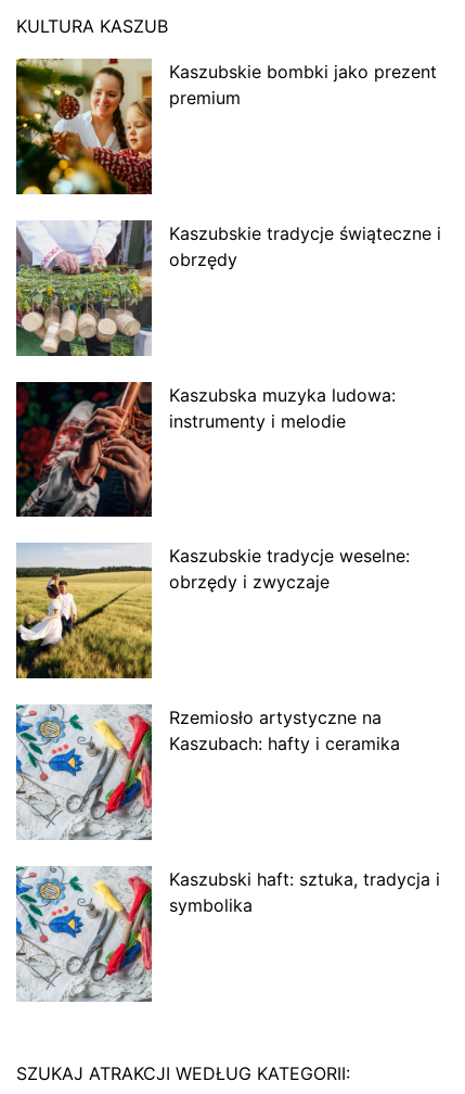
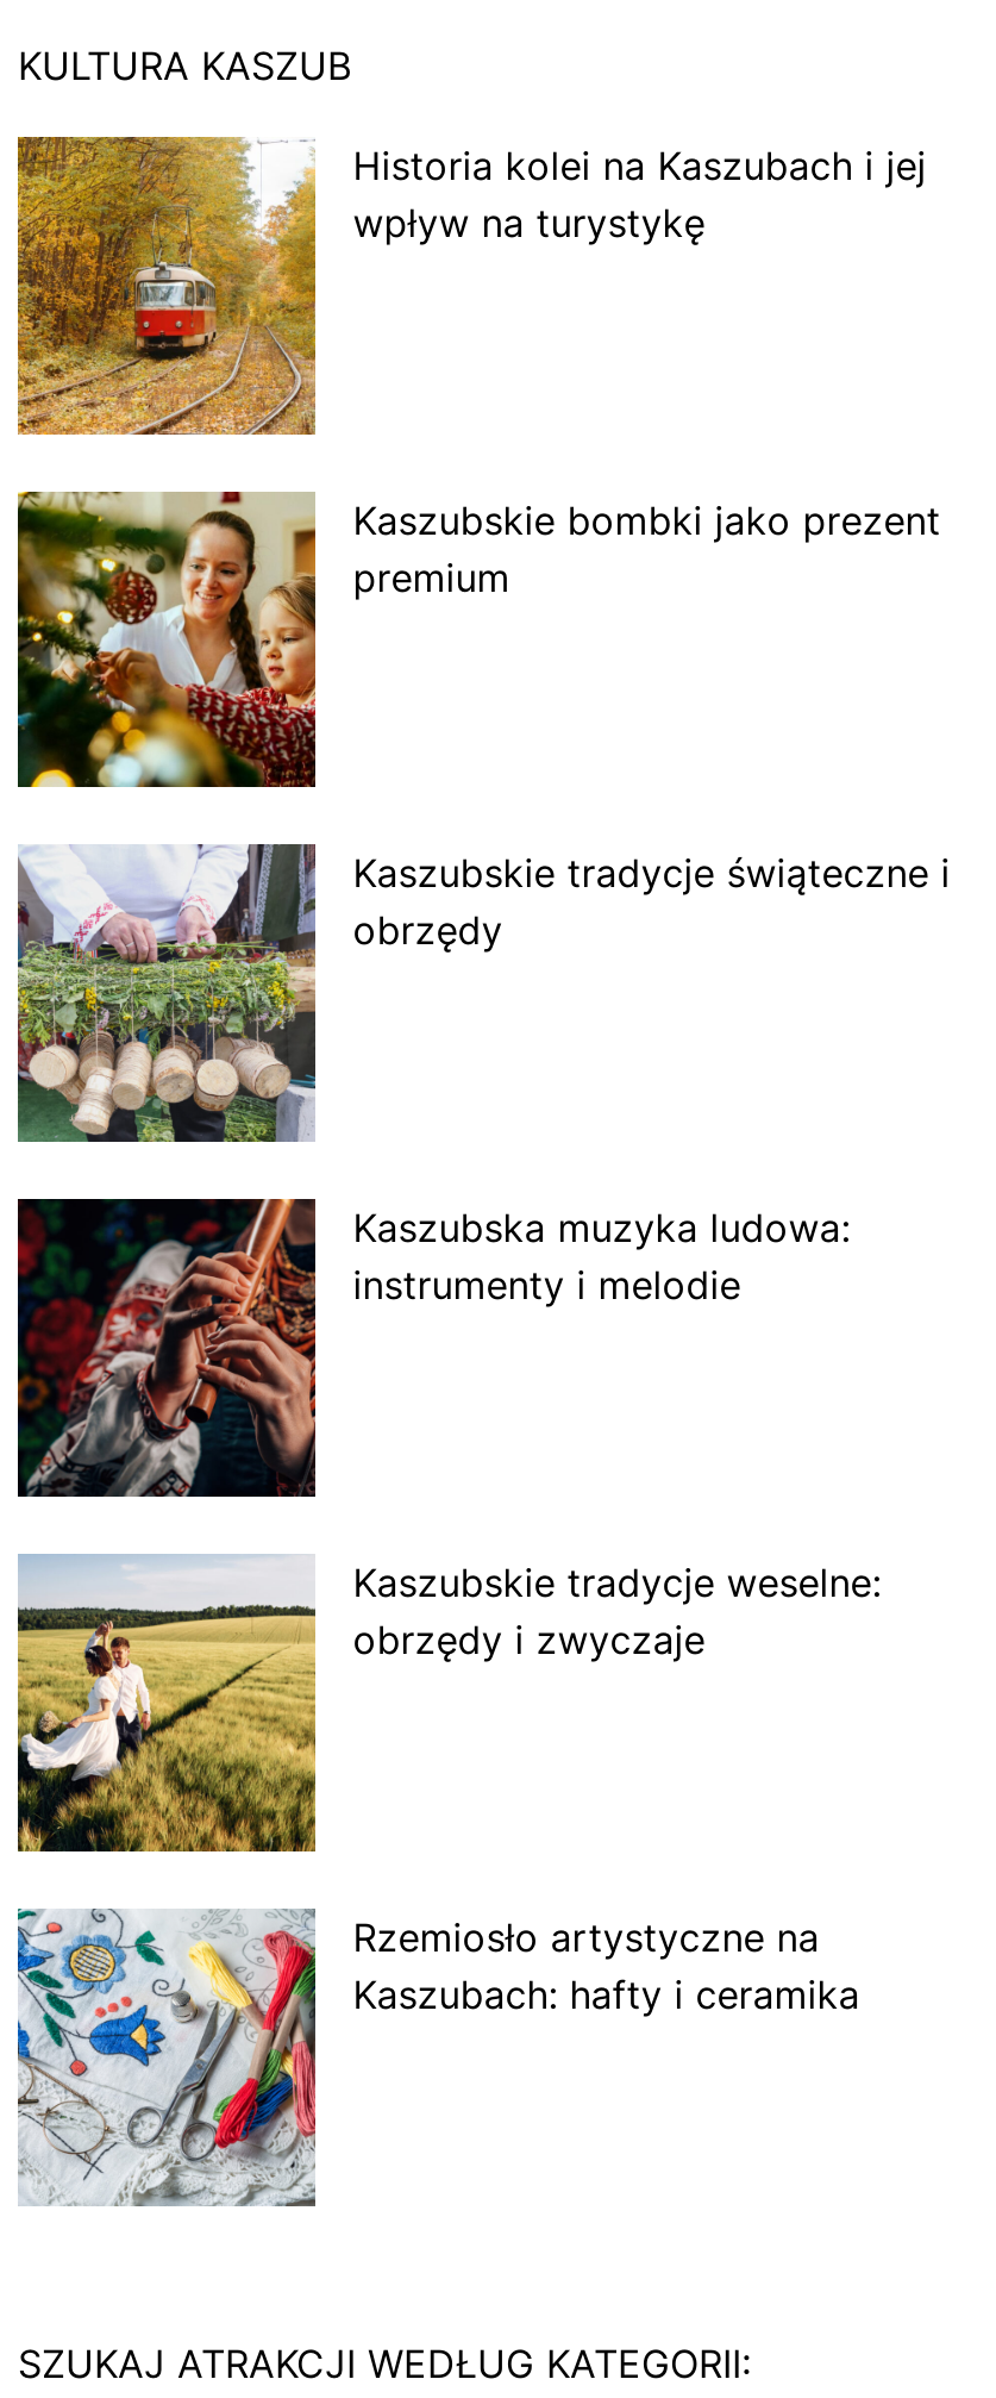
+ [image]
+ Historia kolei na Kaszubach i jej
+ wpływ na turystykę

moved down: [image] | Kaszubskie bombki jako prezent | premium | ... | Rzemiosło artystyczne na | Kaszubach: hafty i ceramika

moved down: [image]

- Kaszubski haft: sztuka, tradycja i
- symbolika
